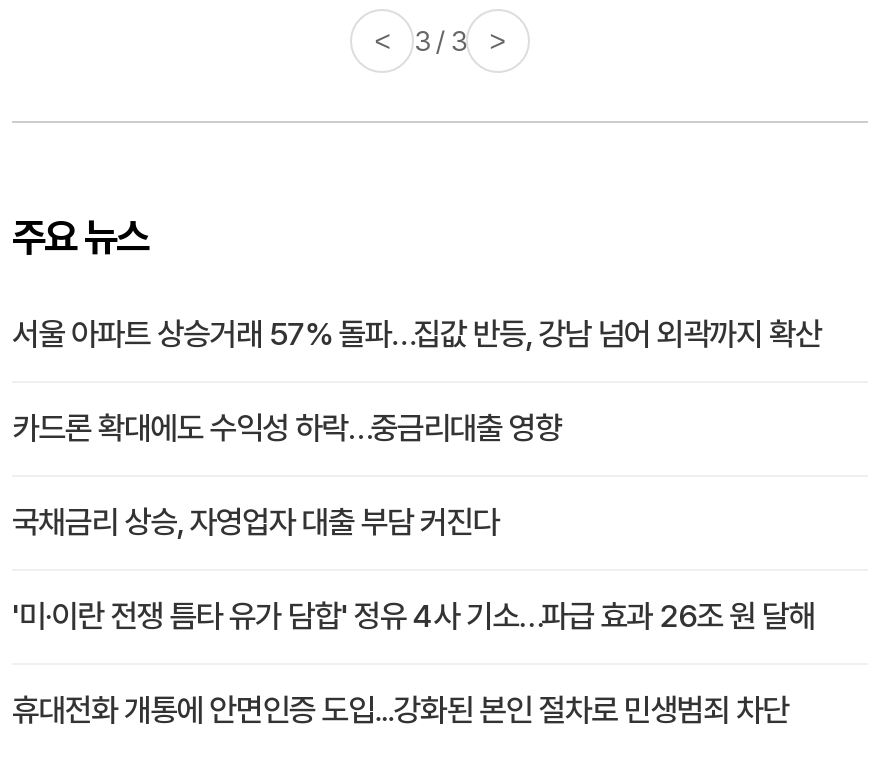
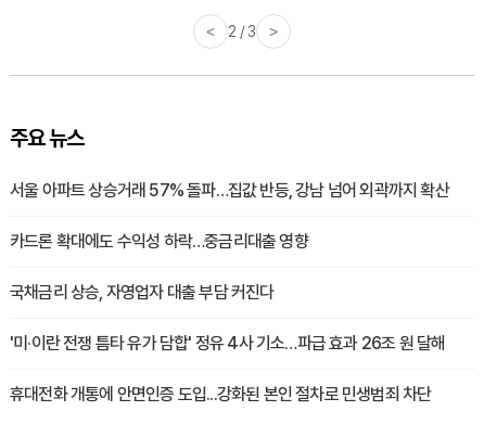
- 3 / 3
+ 2 / 3
